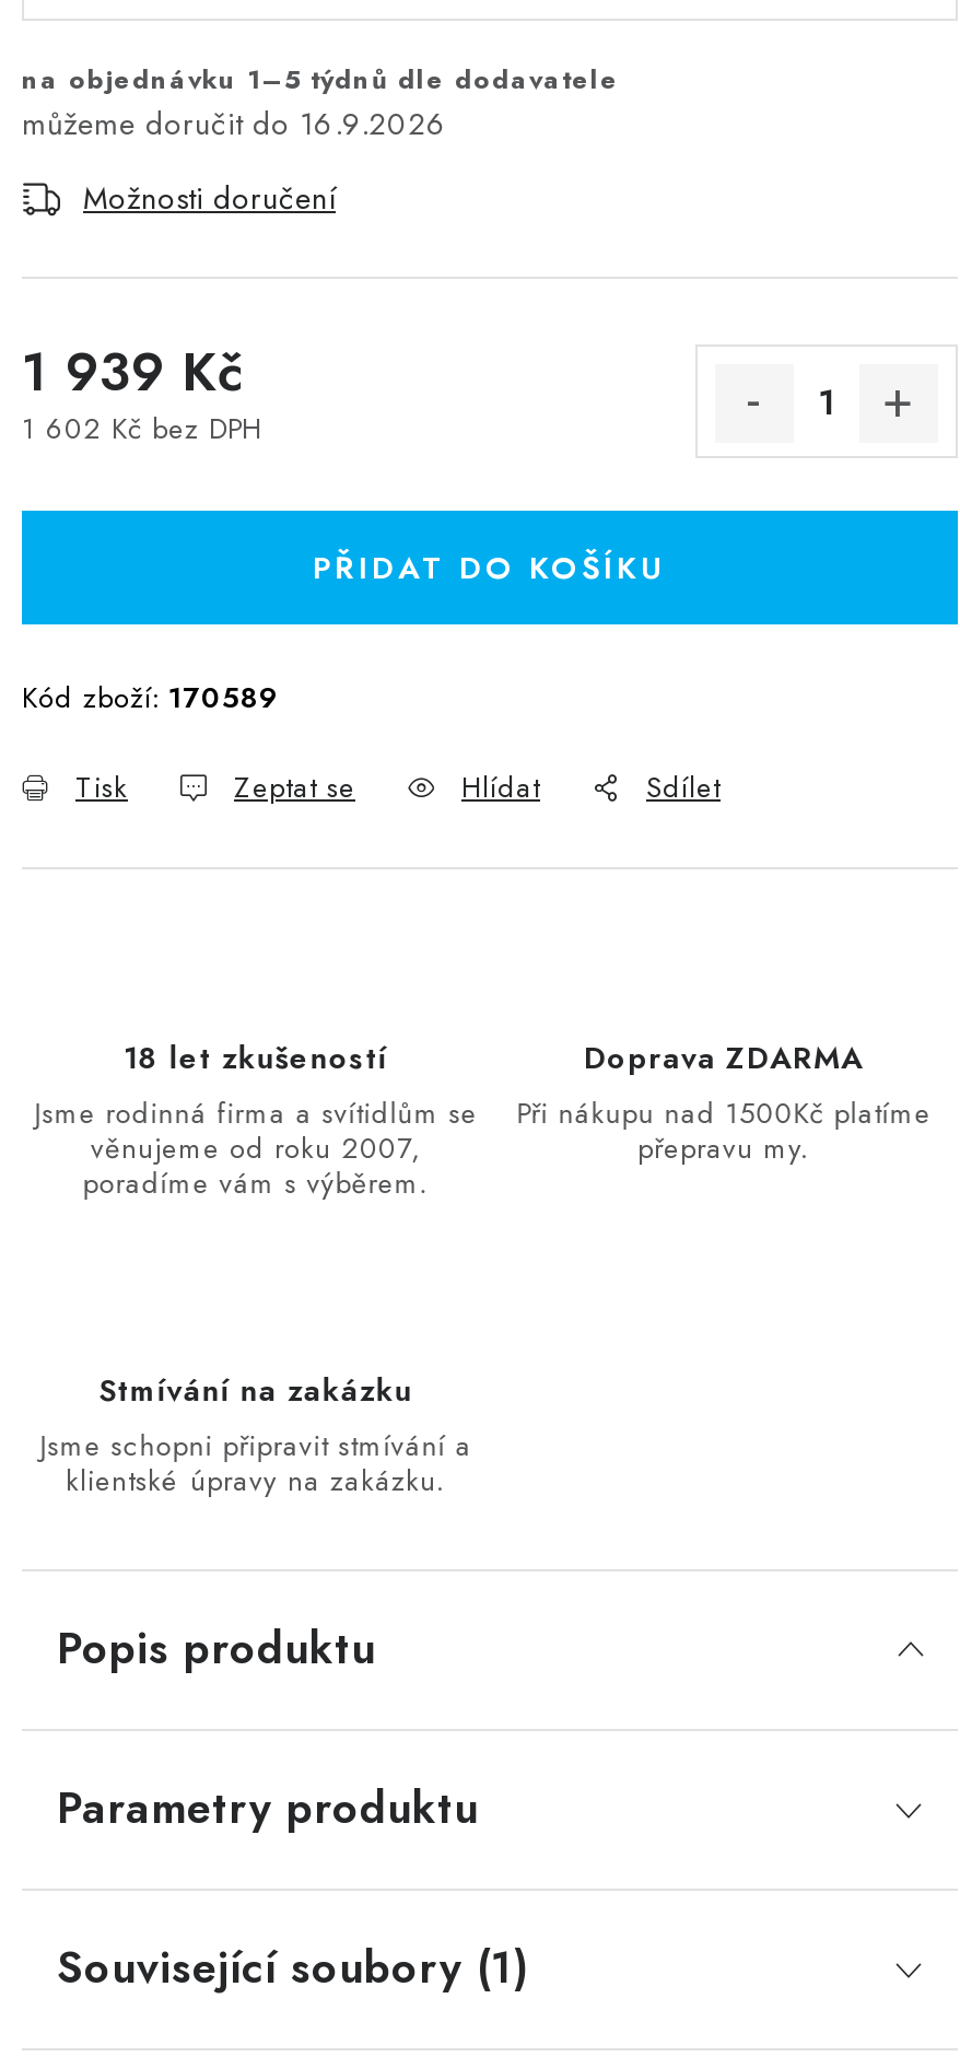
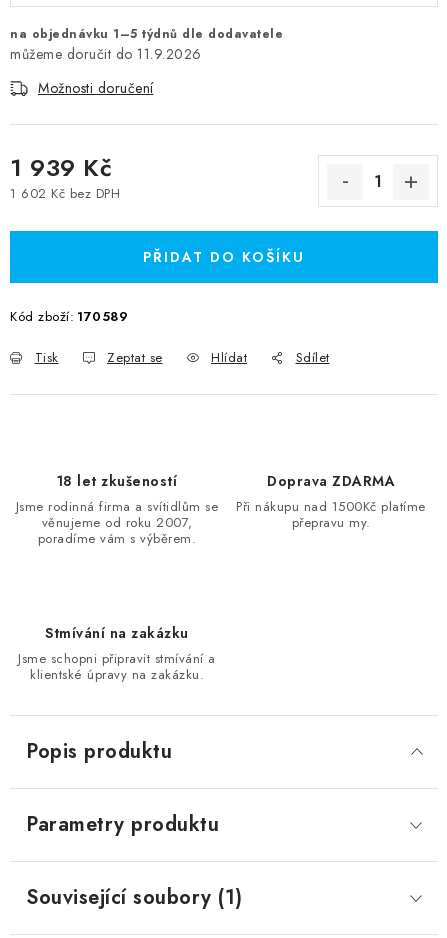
- 16.9.2026
+ 11.9.2026
